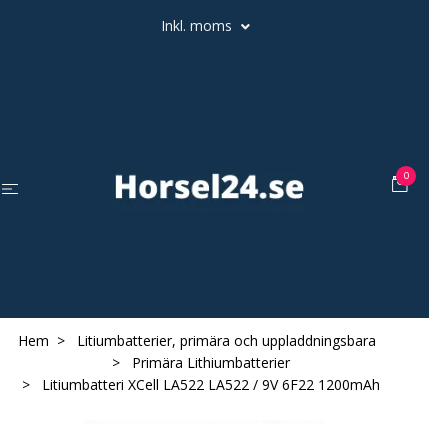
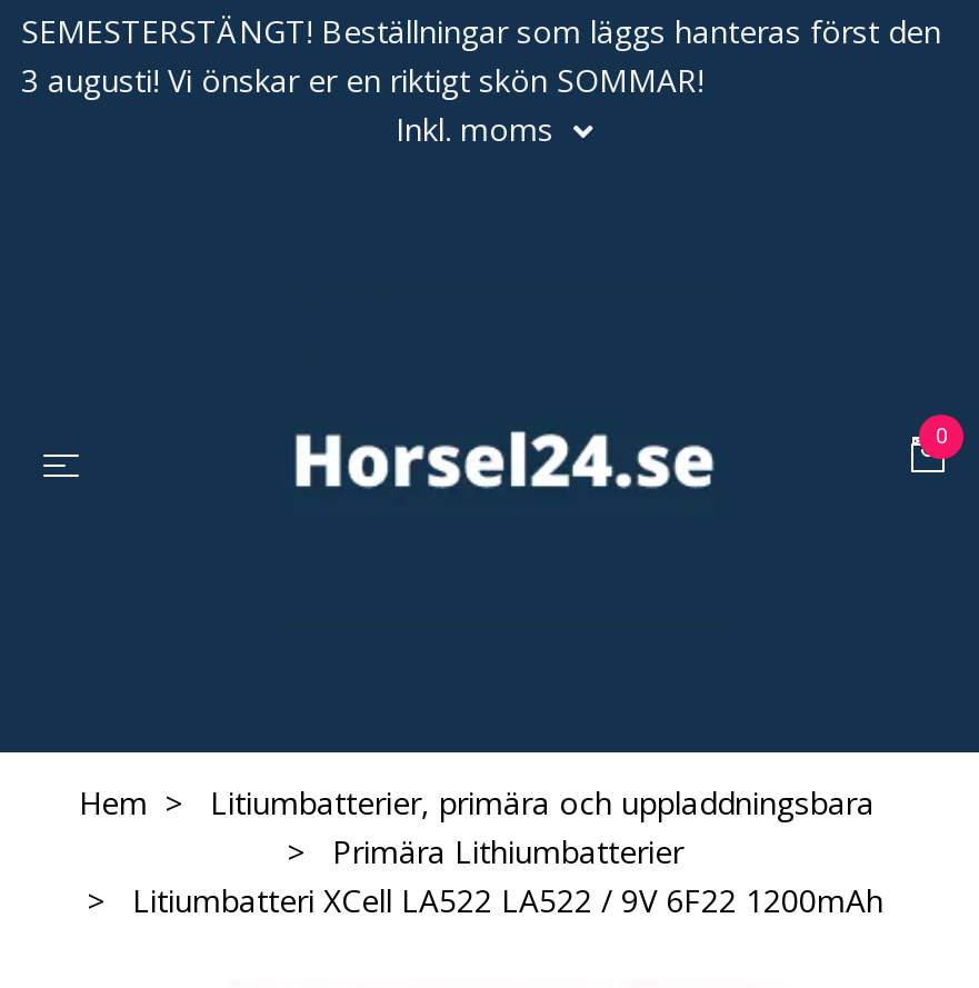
+ SEMESTERSTÄNGT! Beställningar som läggs hanteras först den
+ 3 augusti! Vi önskar er en riktigt skön SOMMAR!
